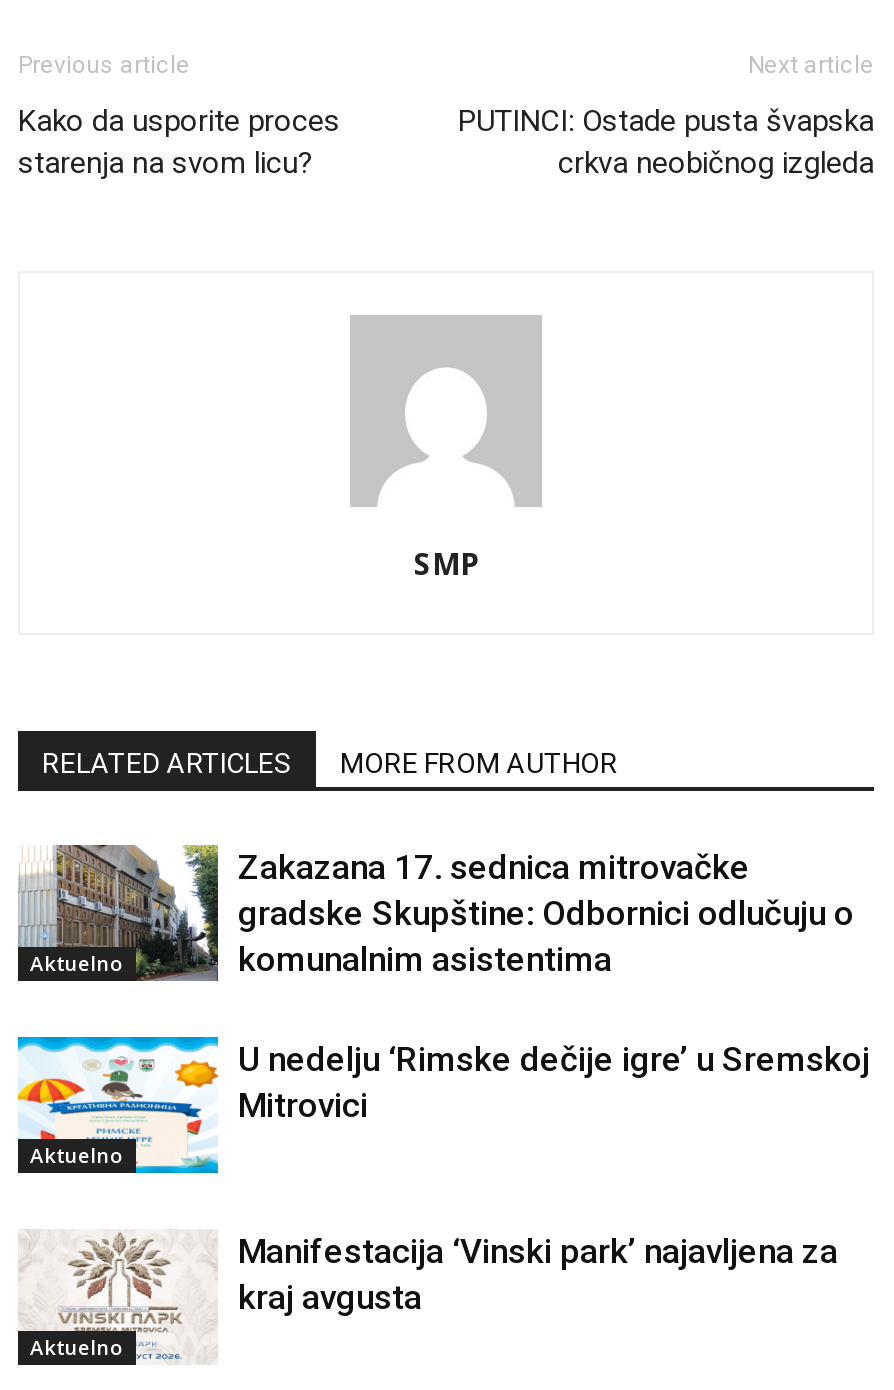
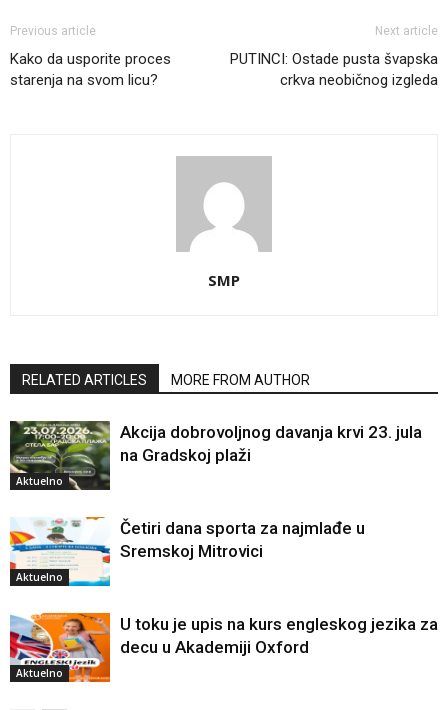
- [image]
- Zakazana 17. sednica mitrovačke
- gradske Skupštine: Odbornici odlučuju o
- komunalnim asistentima
+ [image]
+ Akcija dobrovoljnog davanja krvi 23. jula
+ na Gradskoj plaži

- [image]
- U nedelju ‘Rimske dečije igre’ u Sremskoj
- Mitrovici
+ [image]
+ Četiri dana sporta za najmlađe u
+ Sremskoj Mitrovici

- [image]
- Manifestacija ‘Vinski park’ najavljena za
- kraj avgusta
+ [image]
+ U toku je upis na kurs engleskog jezika za
+ decu u Akademiji Oxford
